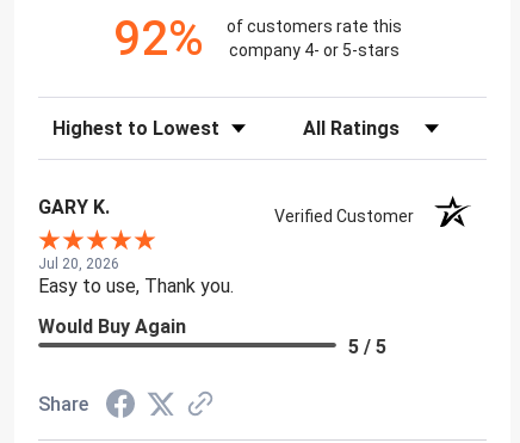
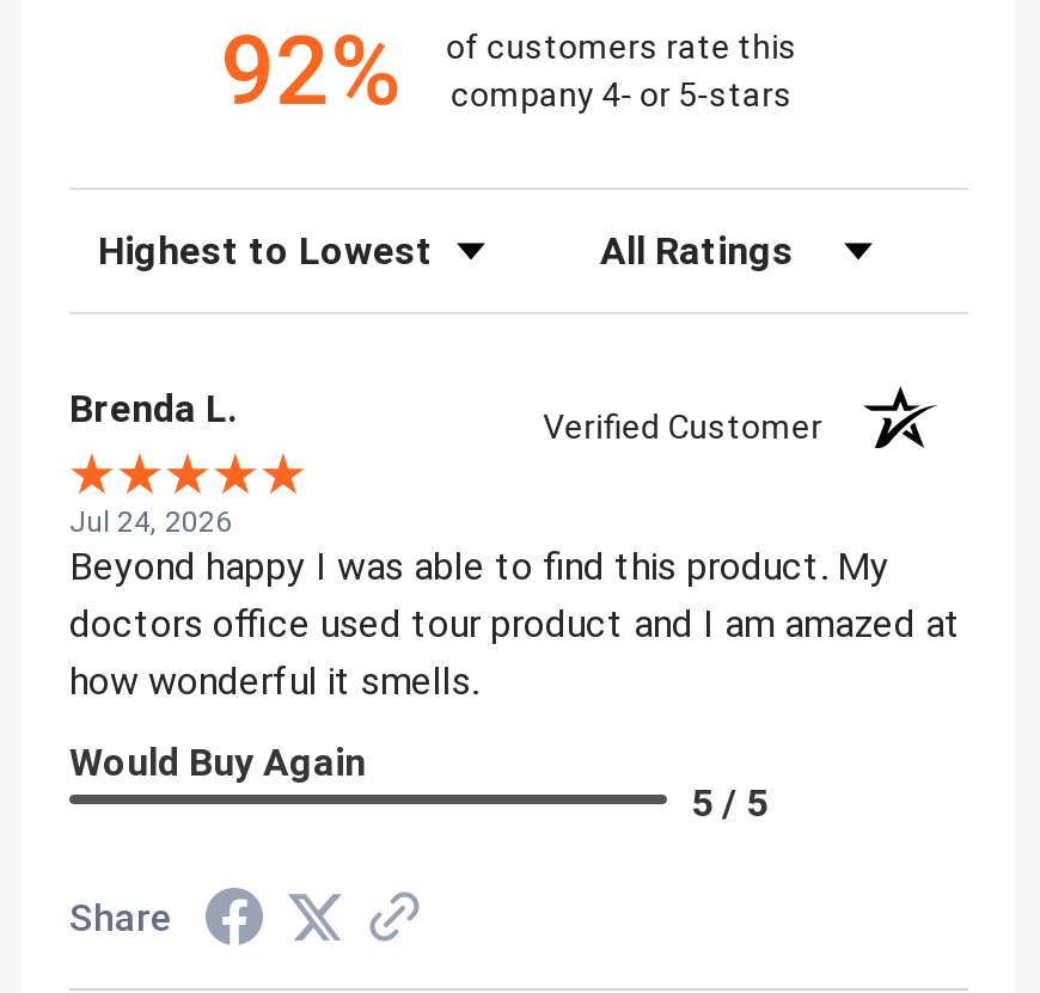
- GARY K.
+ Brenda L.

- Jul 20, 2026
- Easy to use, Thank you.
+ Jul 24, 2026
+ Beyond happy I was able to find this product. My
+ doctors office used tour product and I am amazed at
+ how wonderful it smells.
